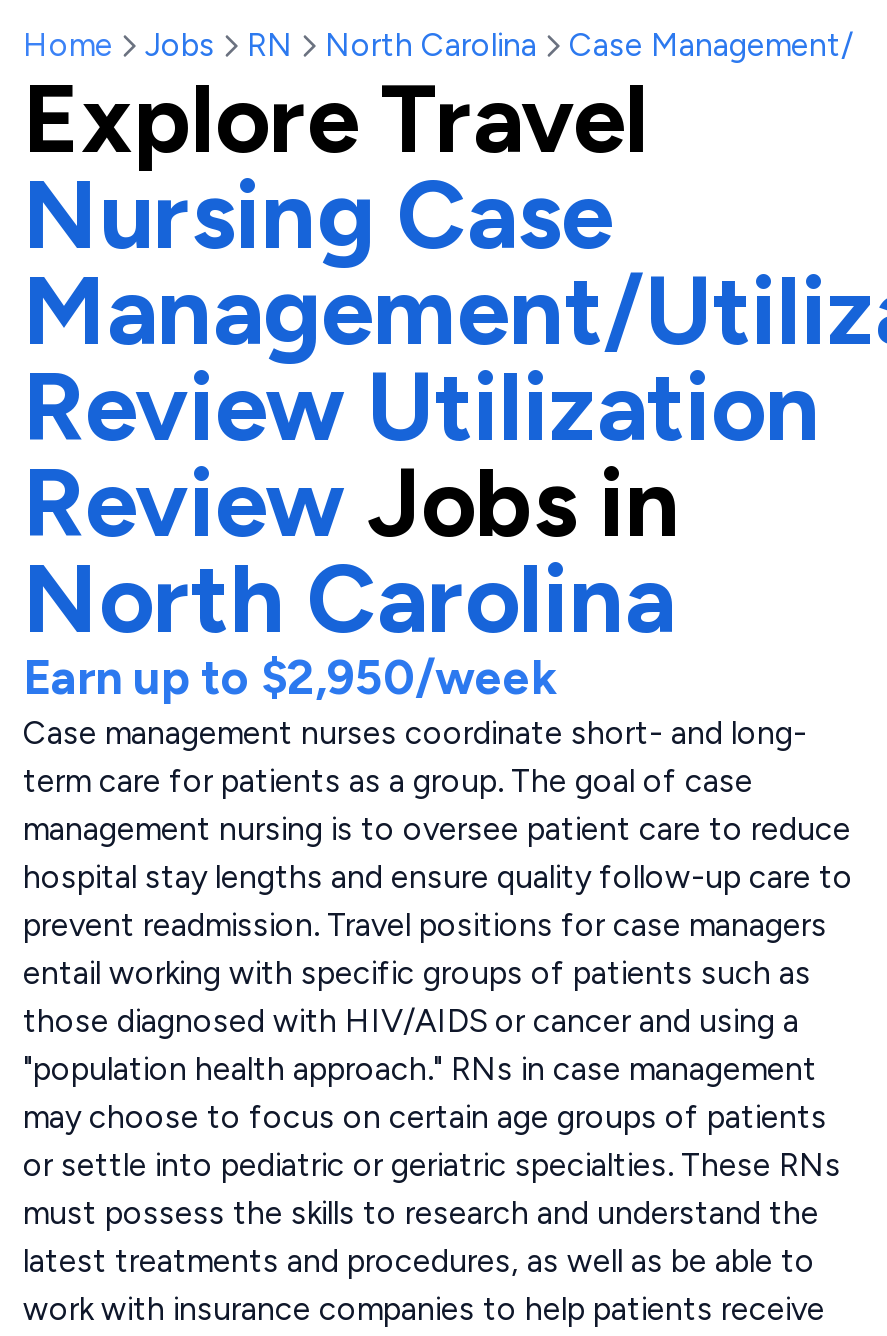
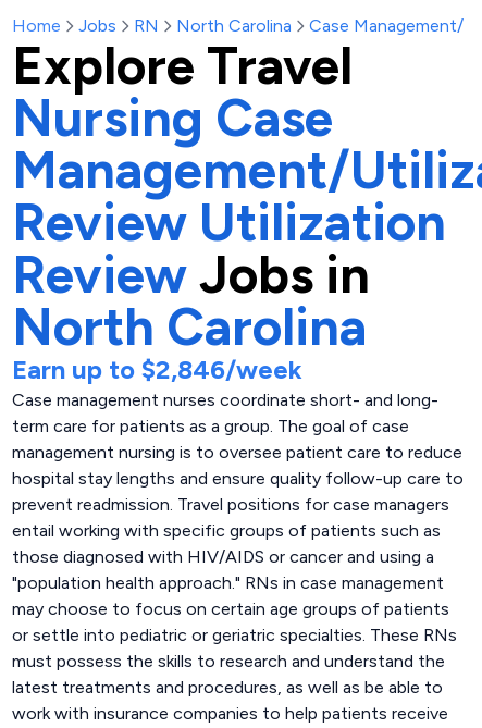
- Earn up to $2,950/week
+ Earn up to $2,846/week
